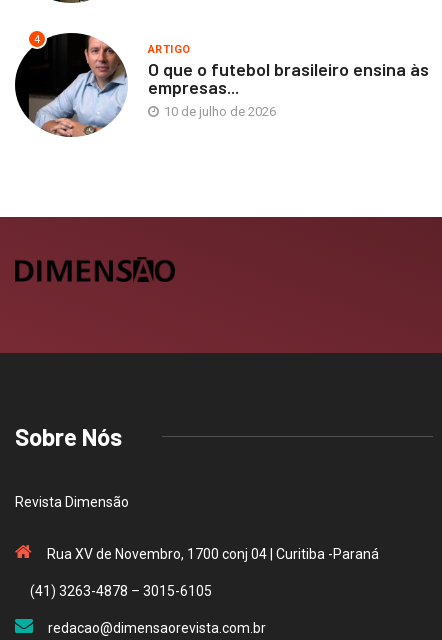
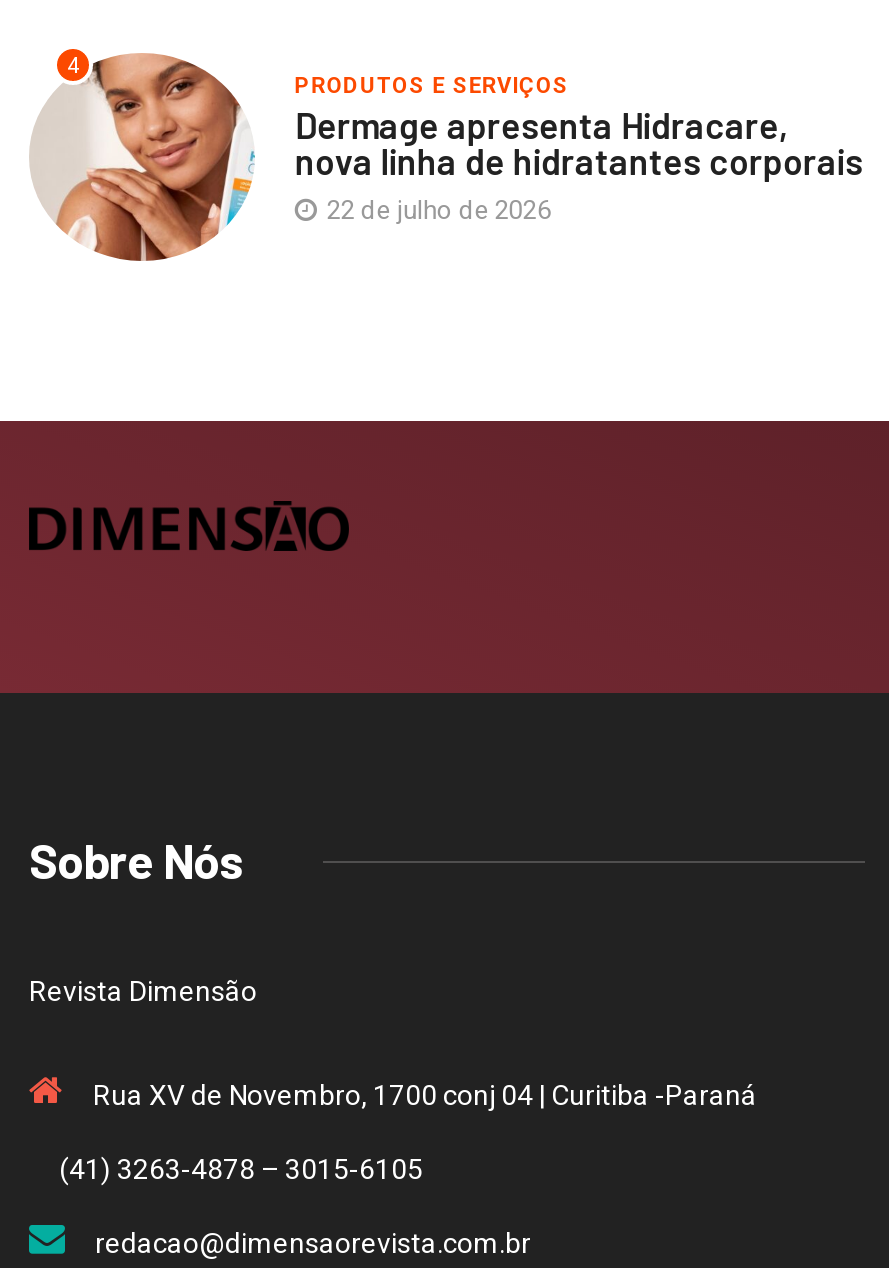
- [image]
- ARTIGO
- O que o futebol brasileiro ensina às
- empresas...
- 10 de julho de 2026
+ [image]
+ PRODUTOS E SERVIÇOS
+ Dermage apresenta Hidracare,
+ nova linha de hidratantes corporais
+ 22 de julho de 2026
